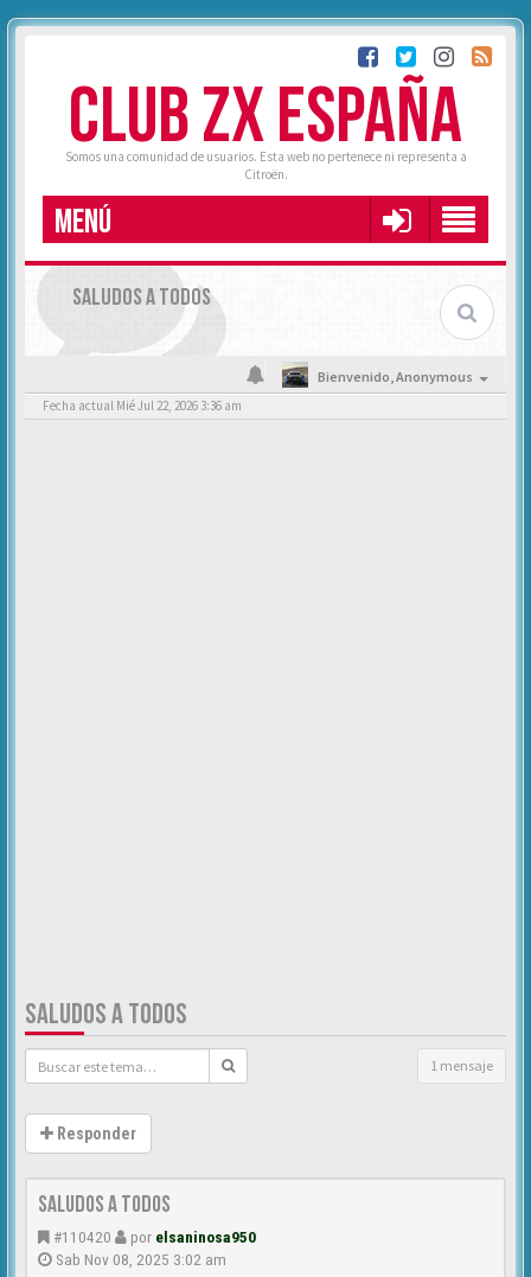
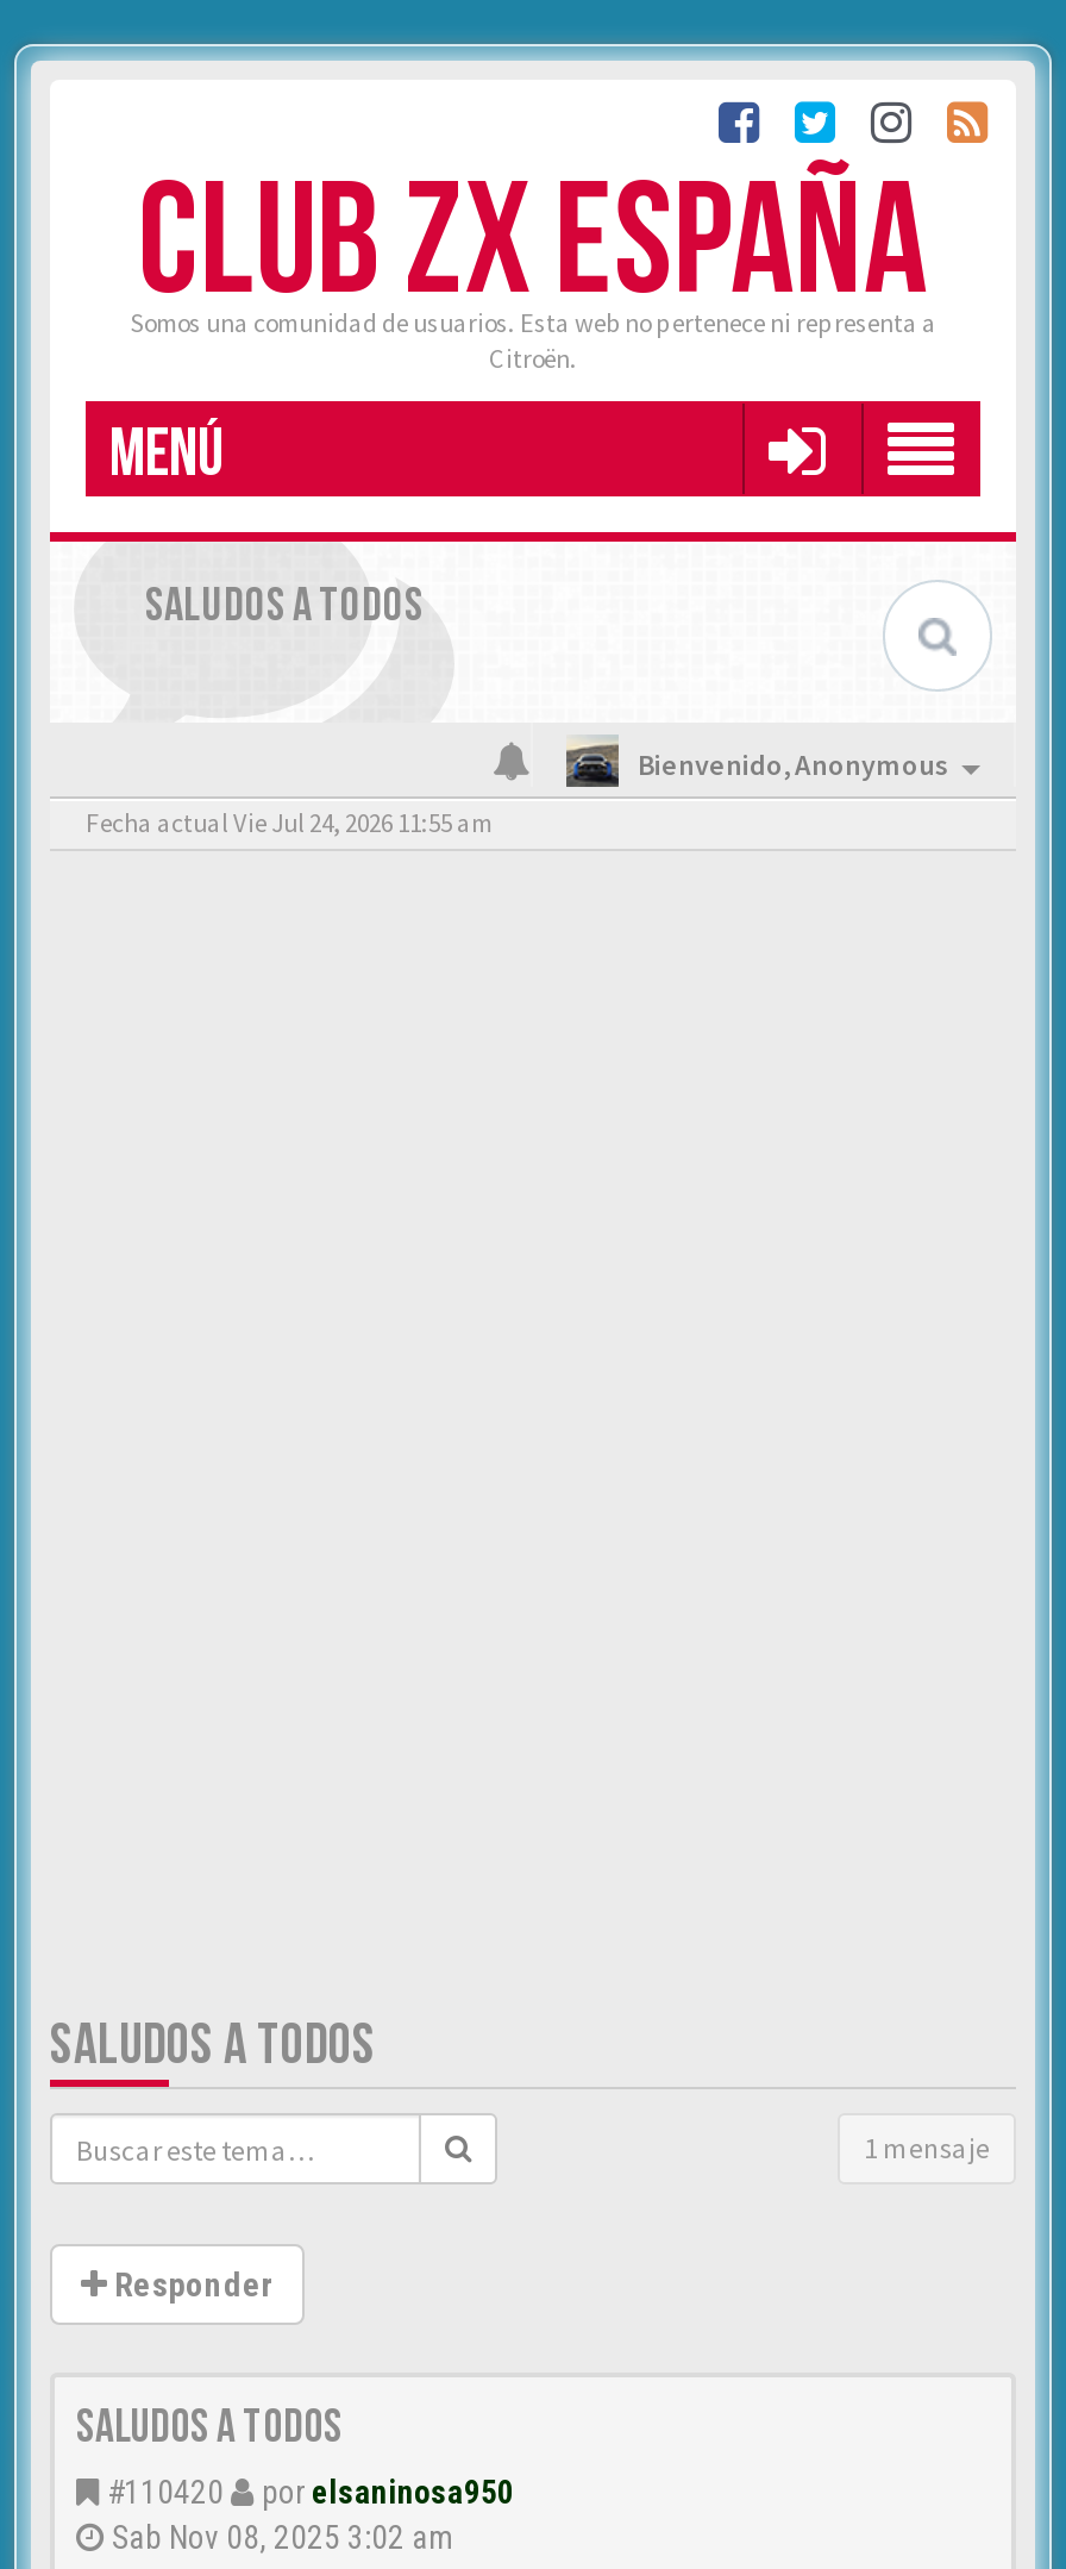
- Fecha actual Mié Jul 22, 2026 3:36 am
+ Fecha actual Vie Jul 24, 2026 11:55 am
